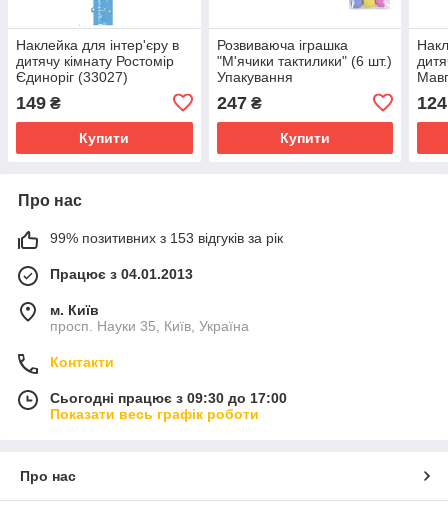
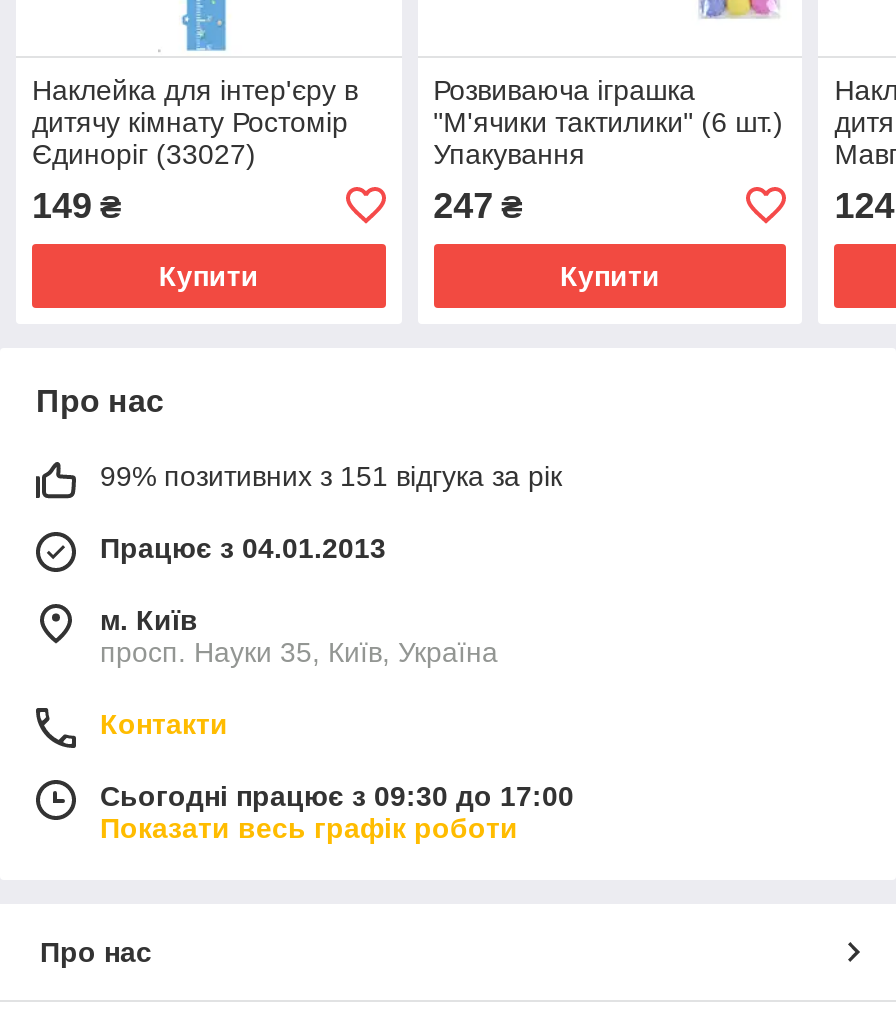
- 99% позитивних з 153 відгуків за рік
+ 99% позитивних з 151 відгука за рік
